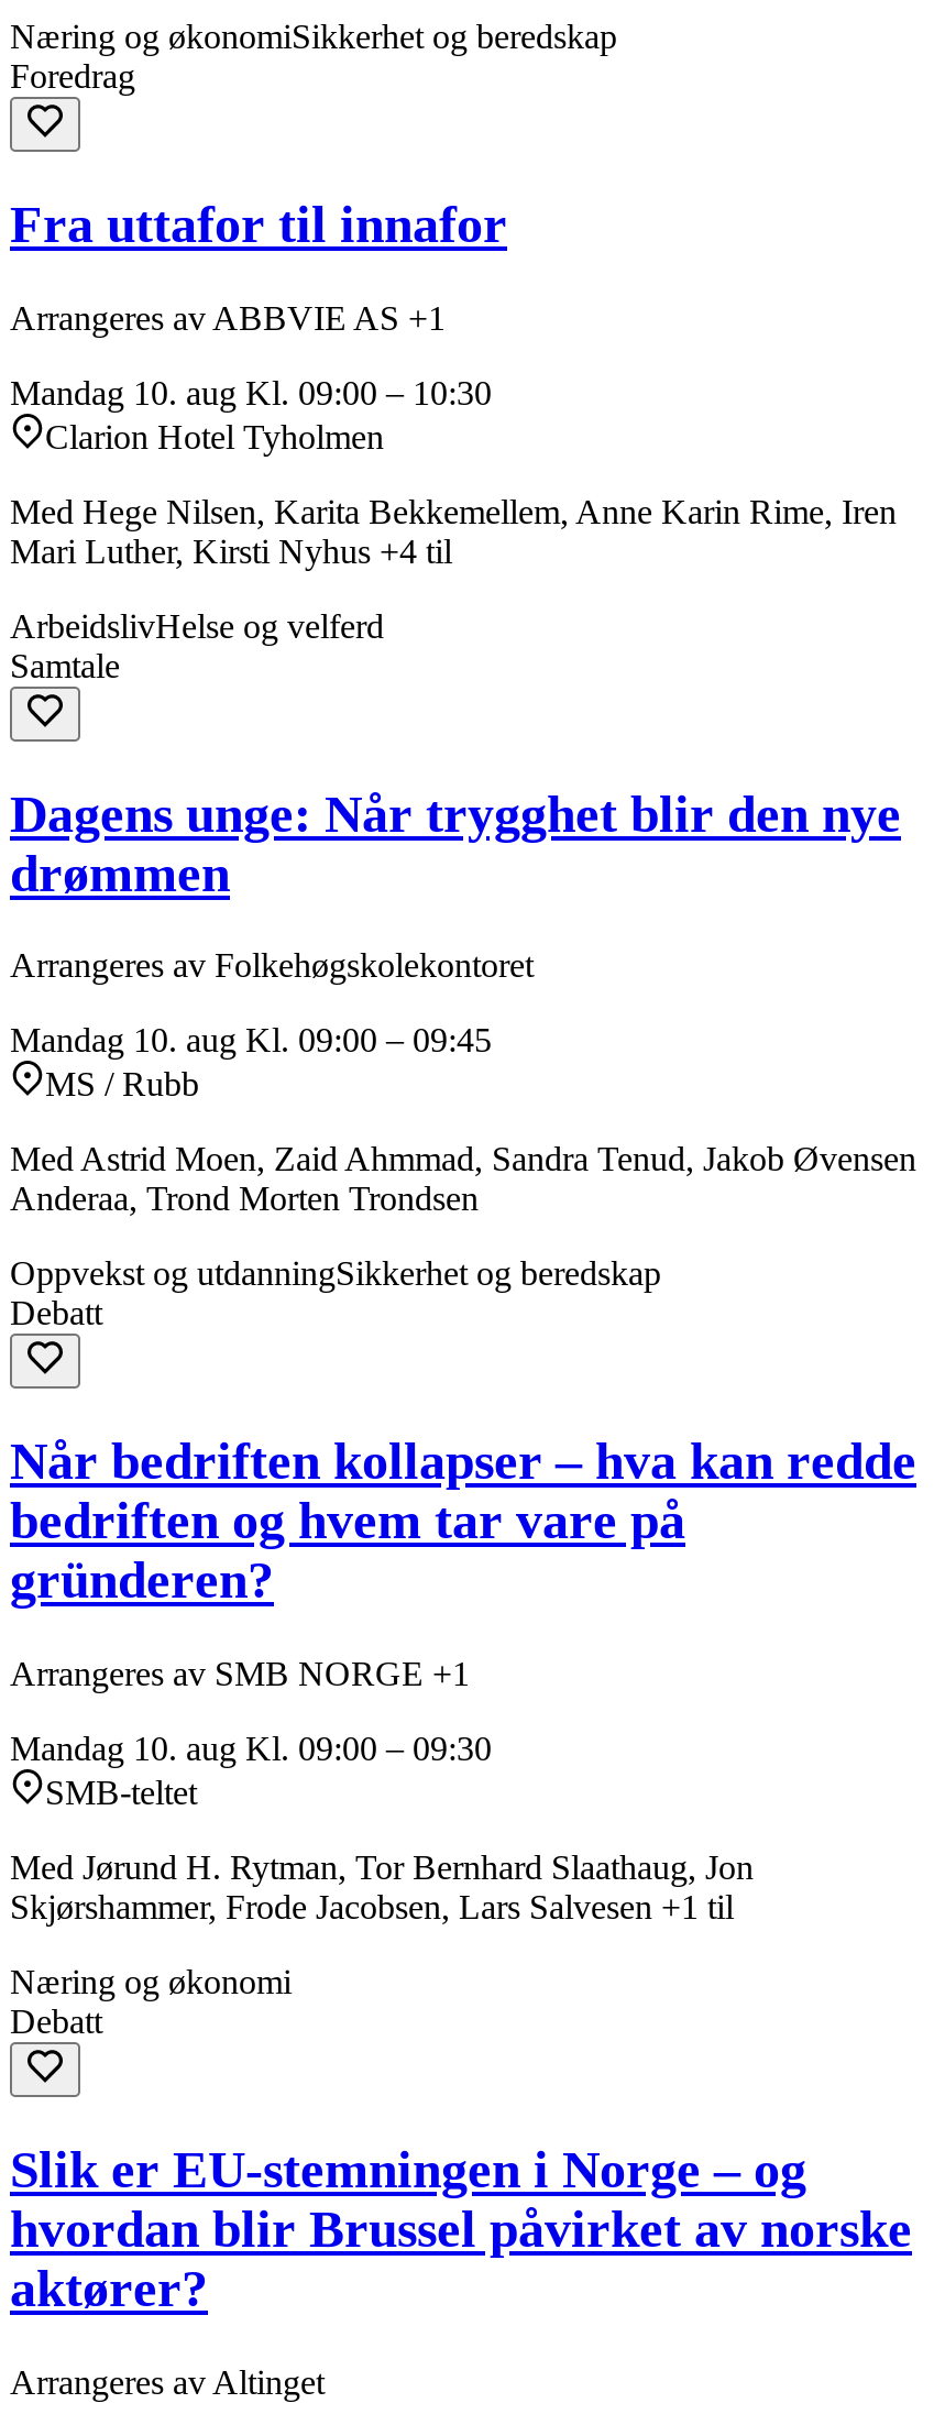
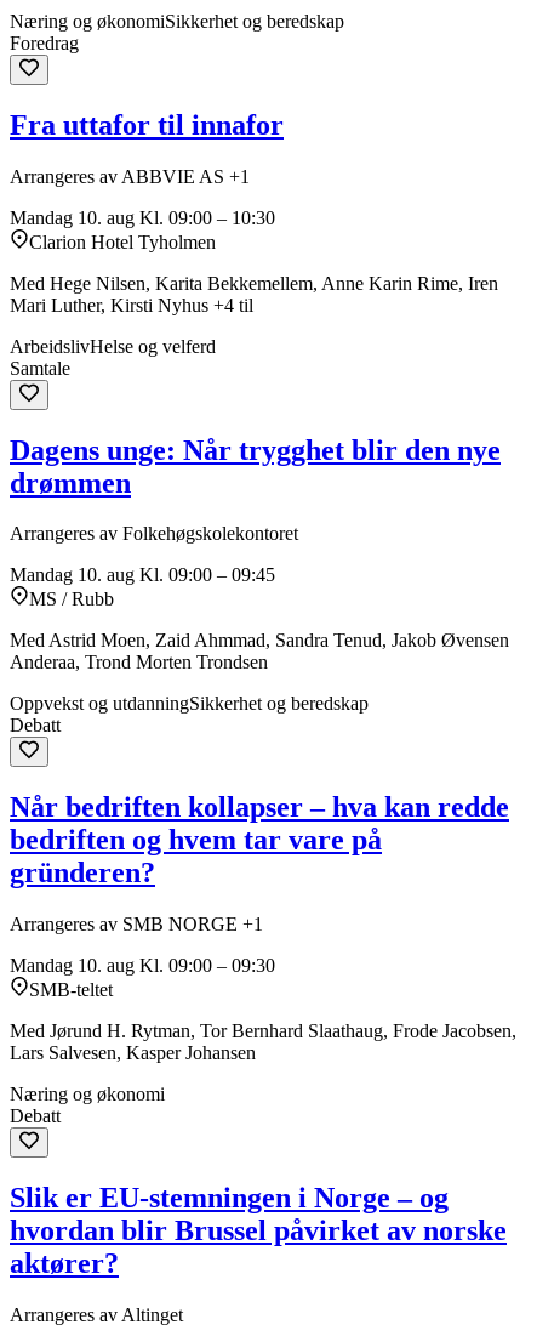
- Med Jørund H. Rytman, Tor Bernhard Slaathaug, Jon
- Skjørshammer, Frode Jacobsen, Lars Salvesen +1 til
+ Med Jørund H. Rytman, Tor Bernhard Slaathaug, Frode Jacobsen,
+ Lars Salvesen, Kasper Johansen
